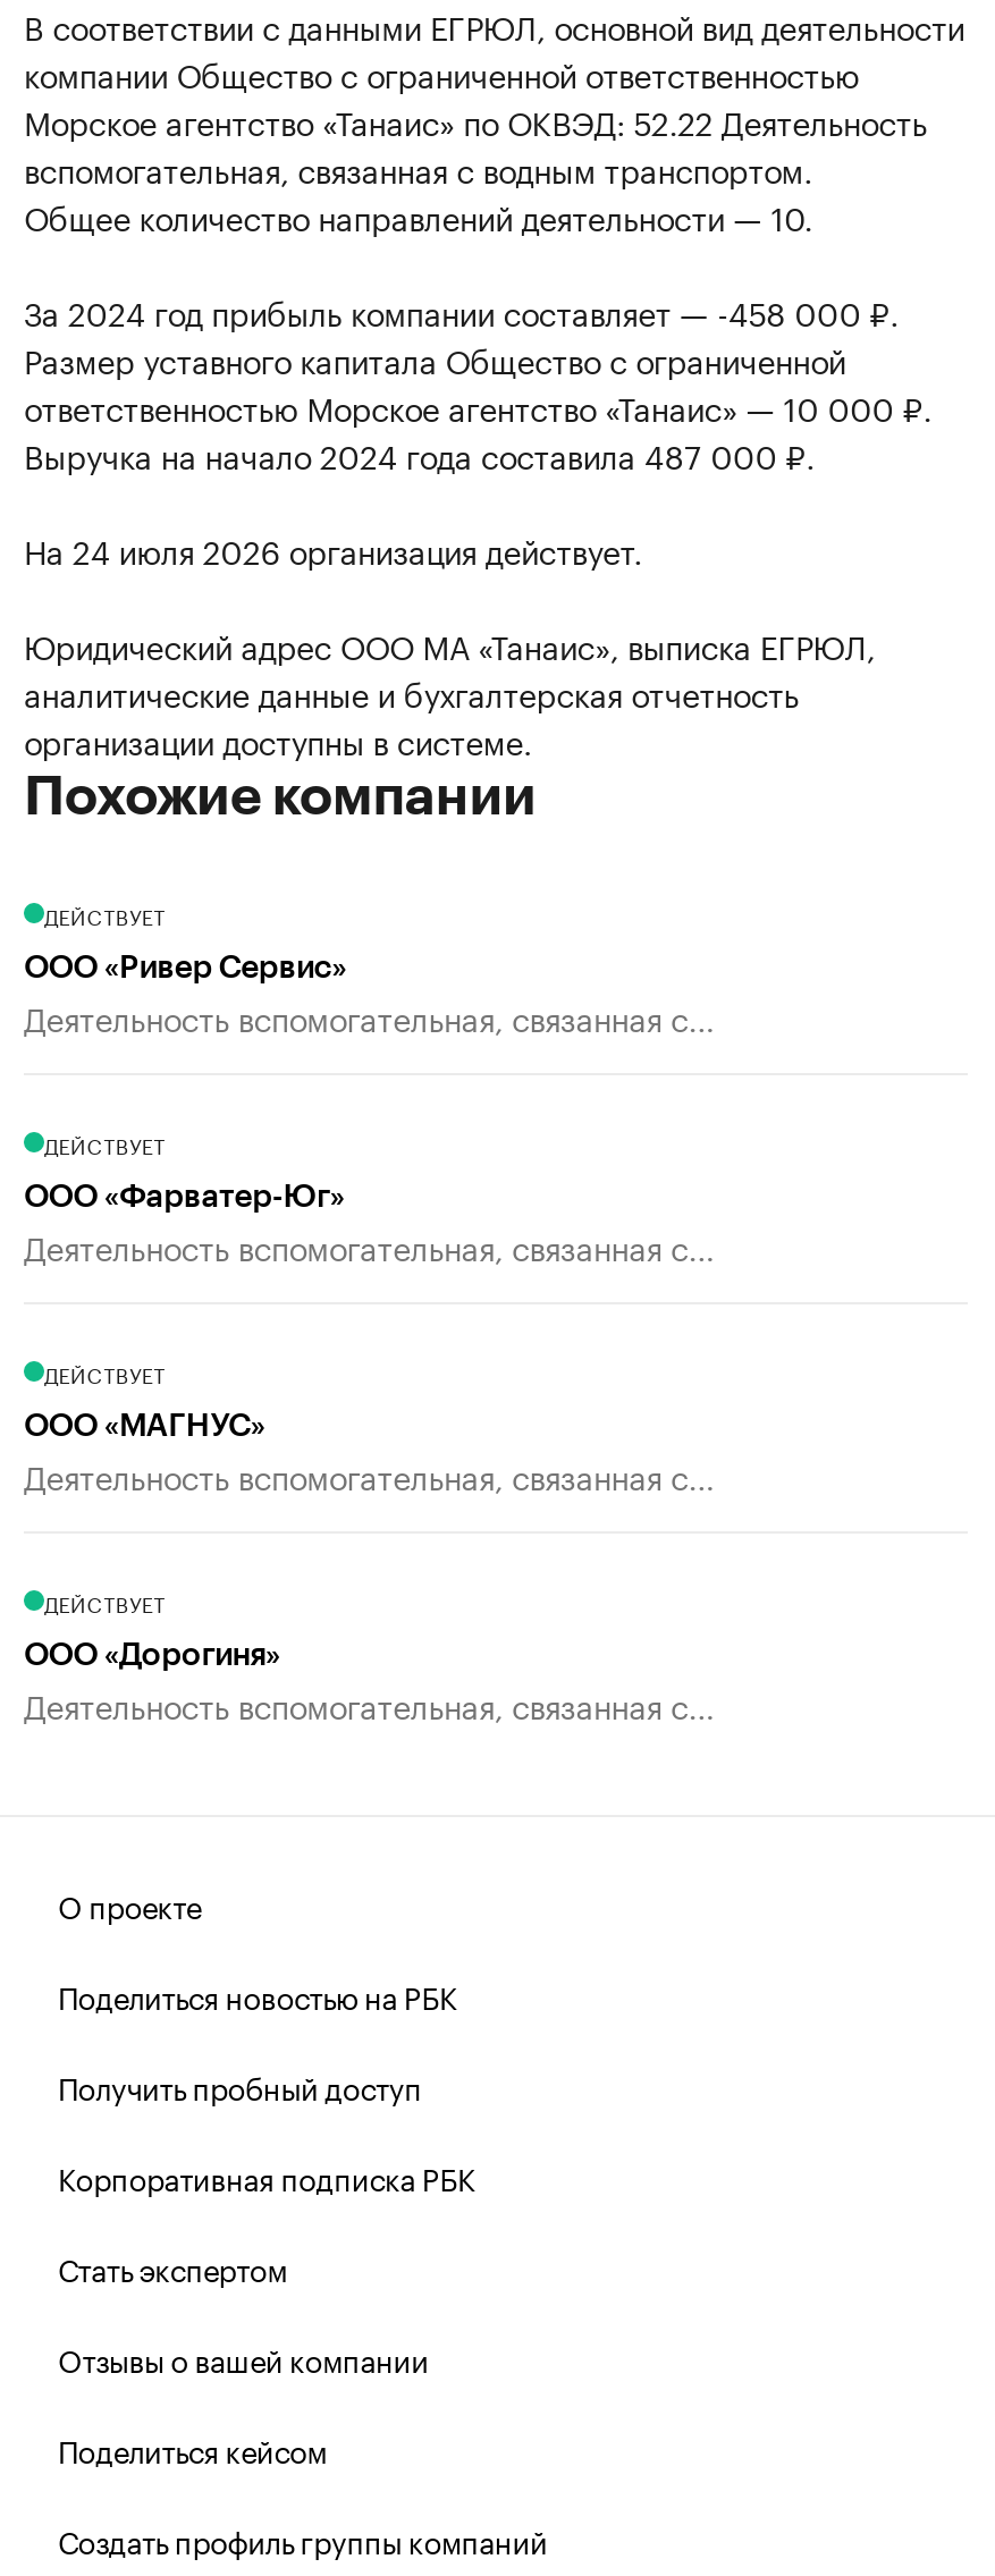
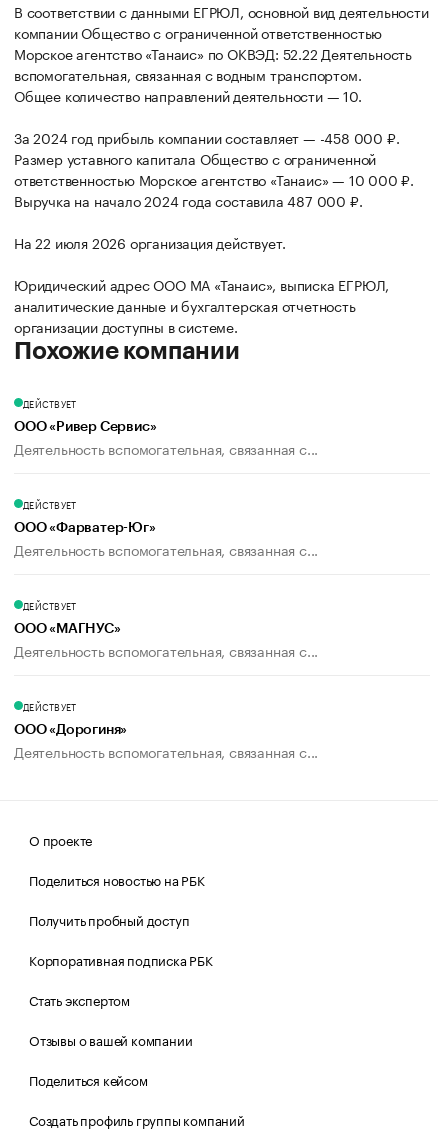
- На 24 июля 2026 организация действует.
+ На 22 июля 2026 организация действует.
